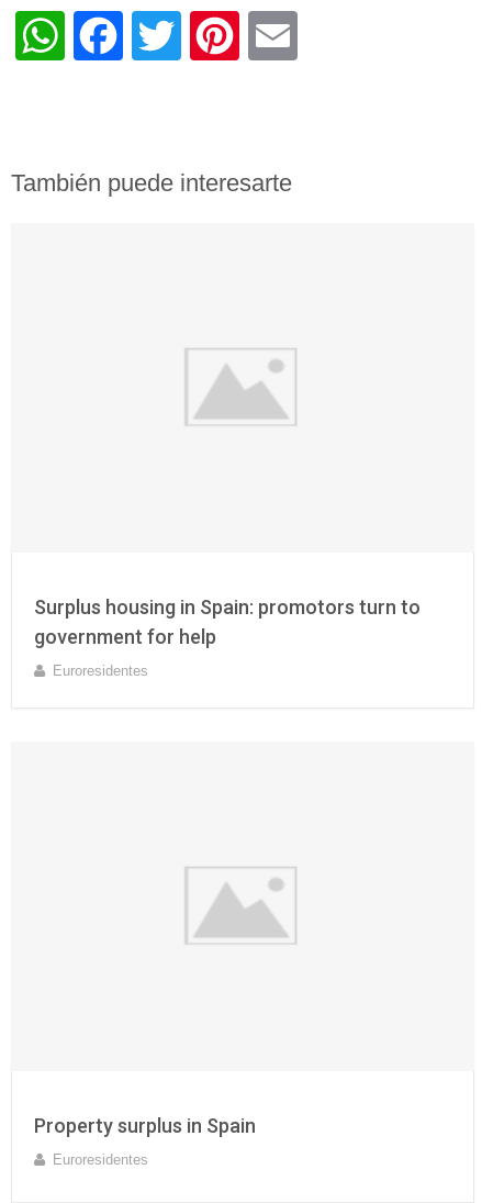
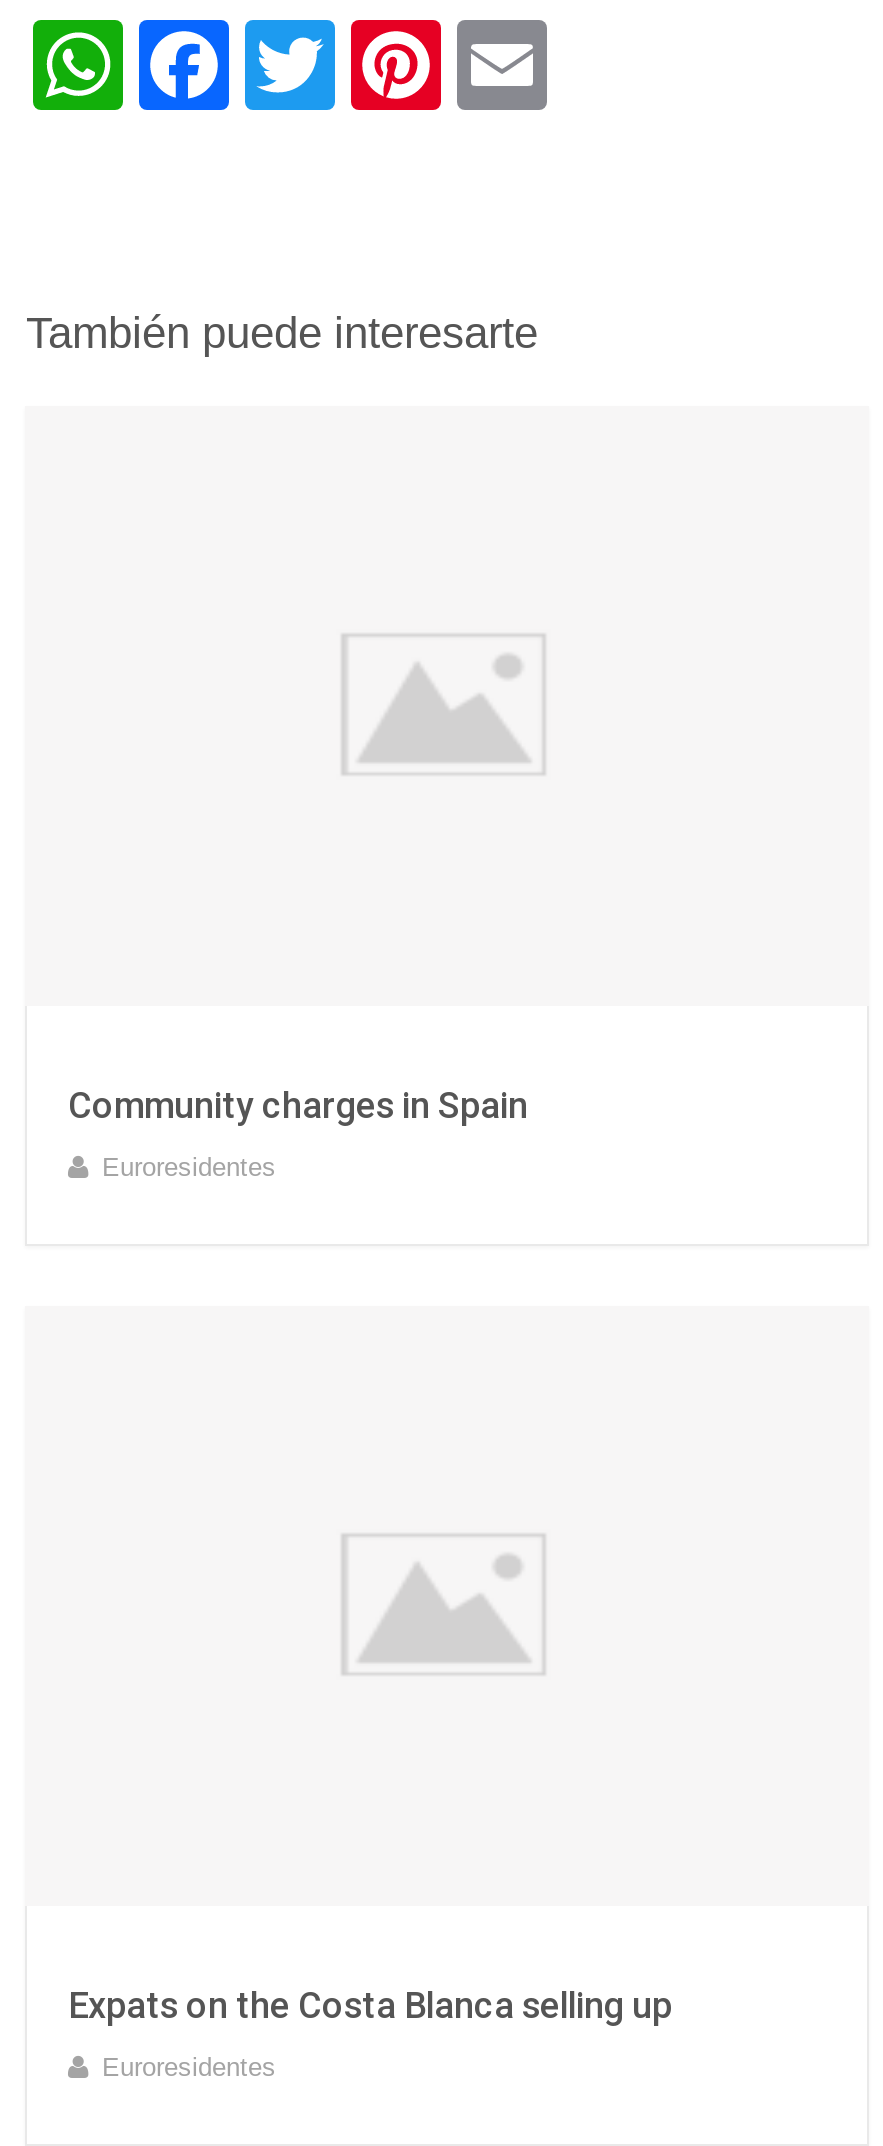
- Surplus housing in Spain: promotors turn to
- government for help
+ Community charges in Spain

- Property surplus in Spain
+ Expats on the Costa Blanca selling up
